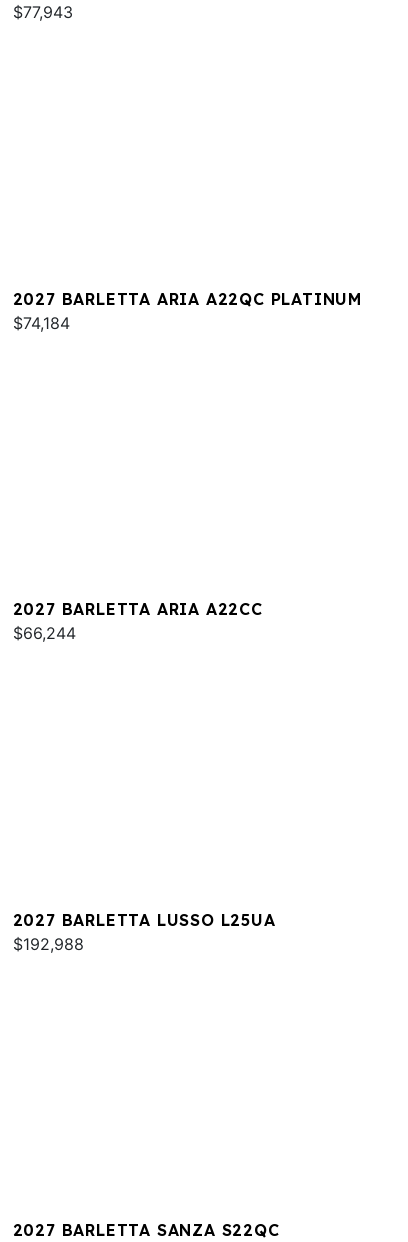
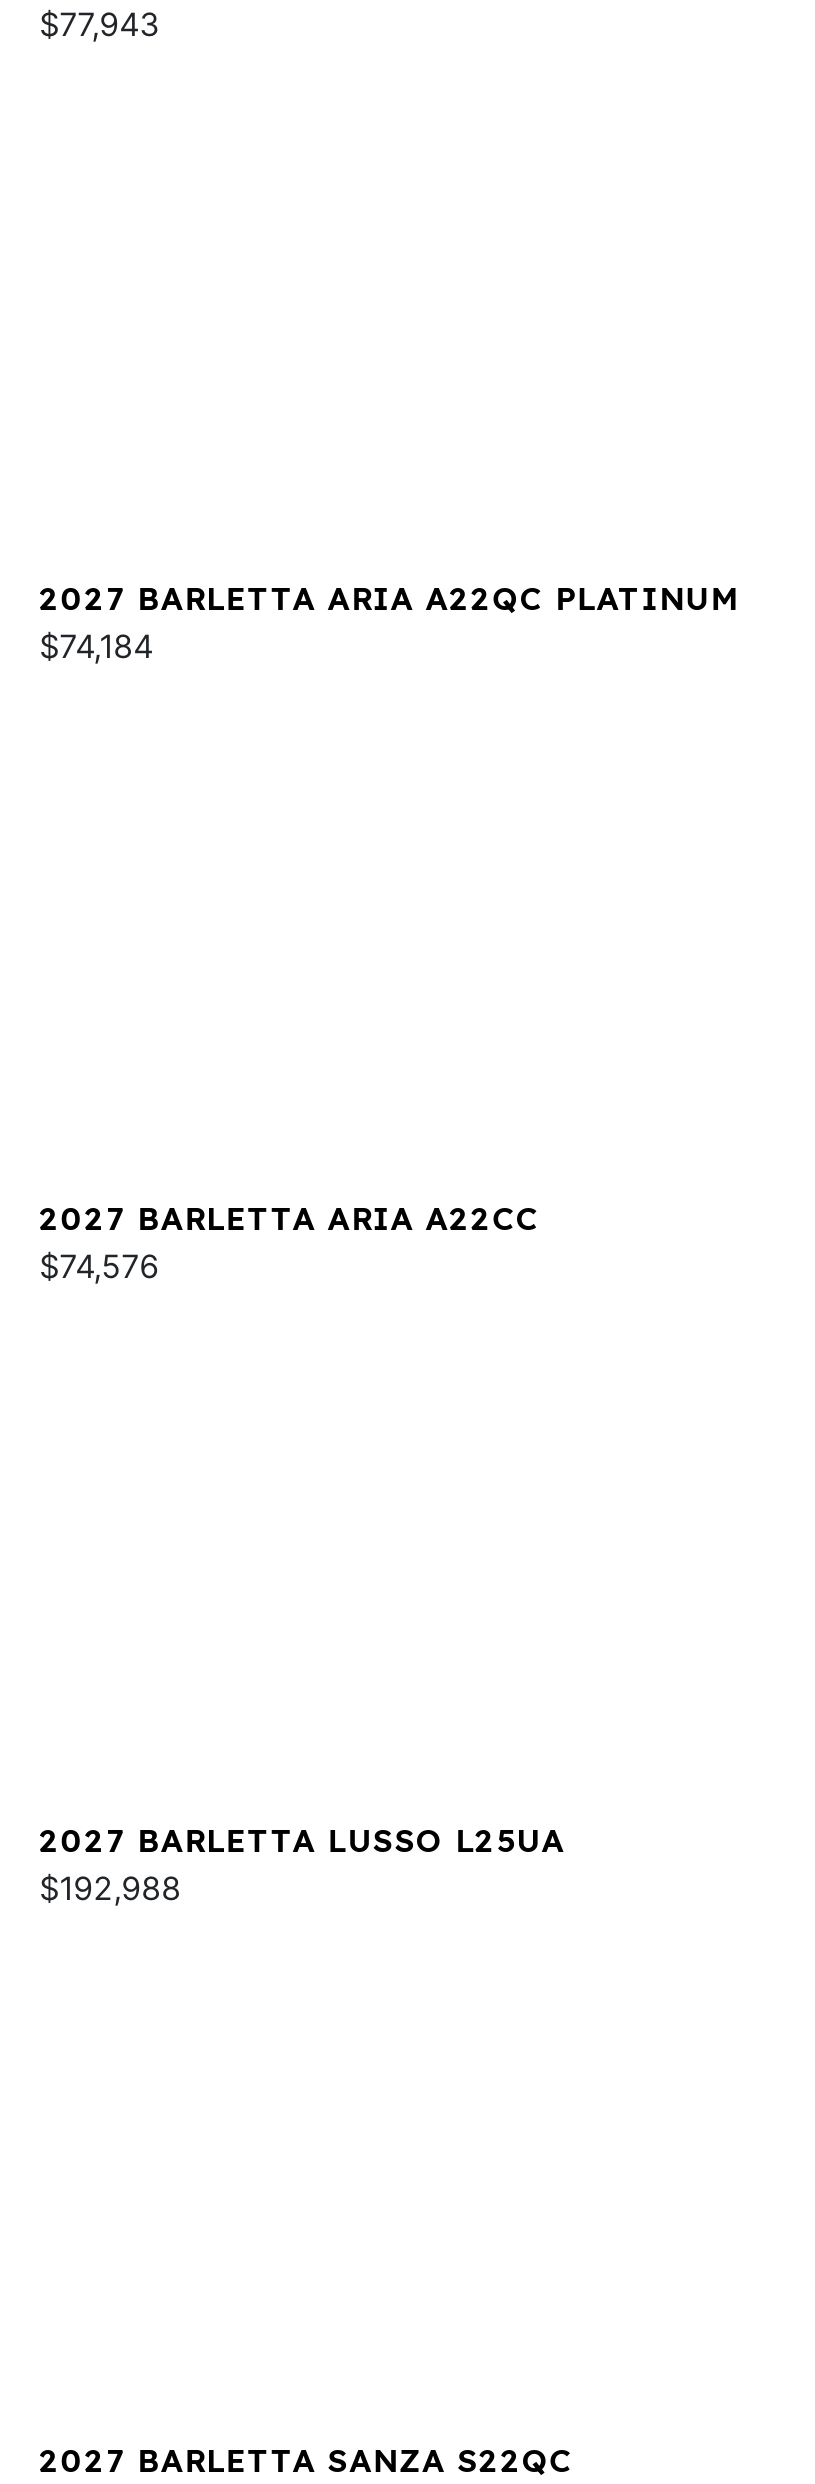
- $66,244
+ $74,576
